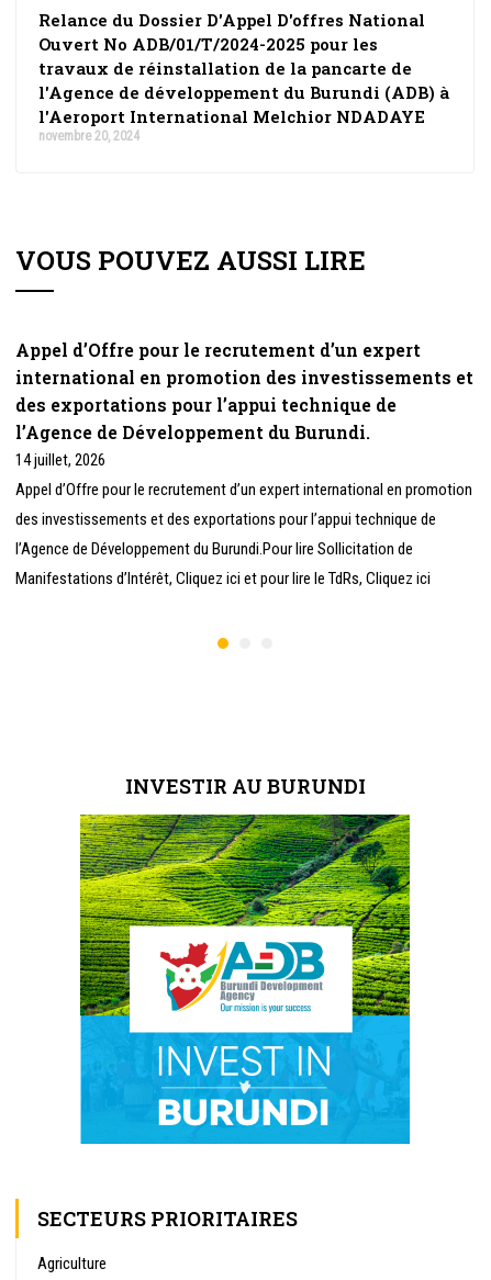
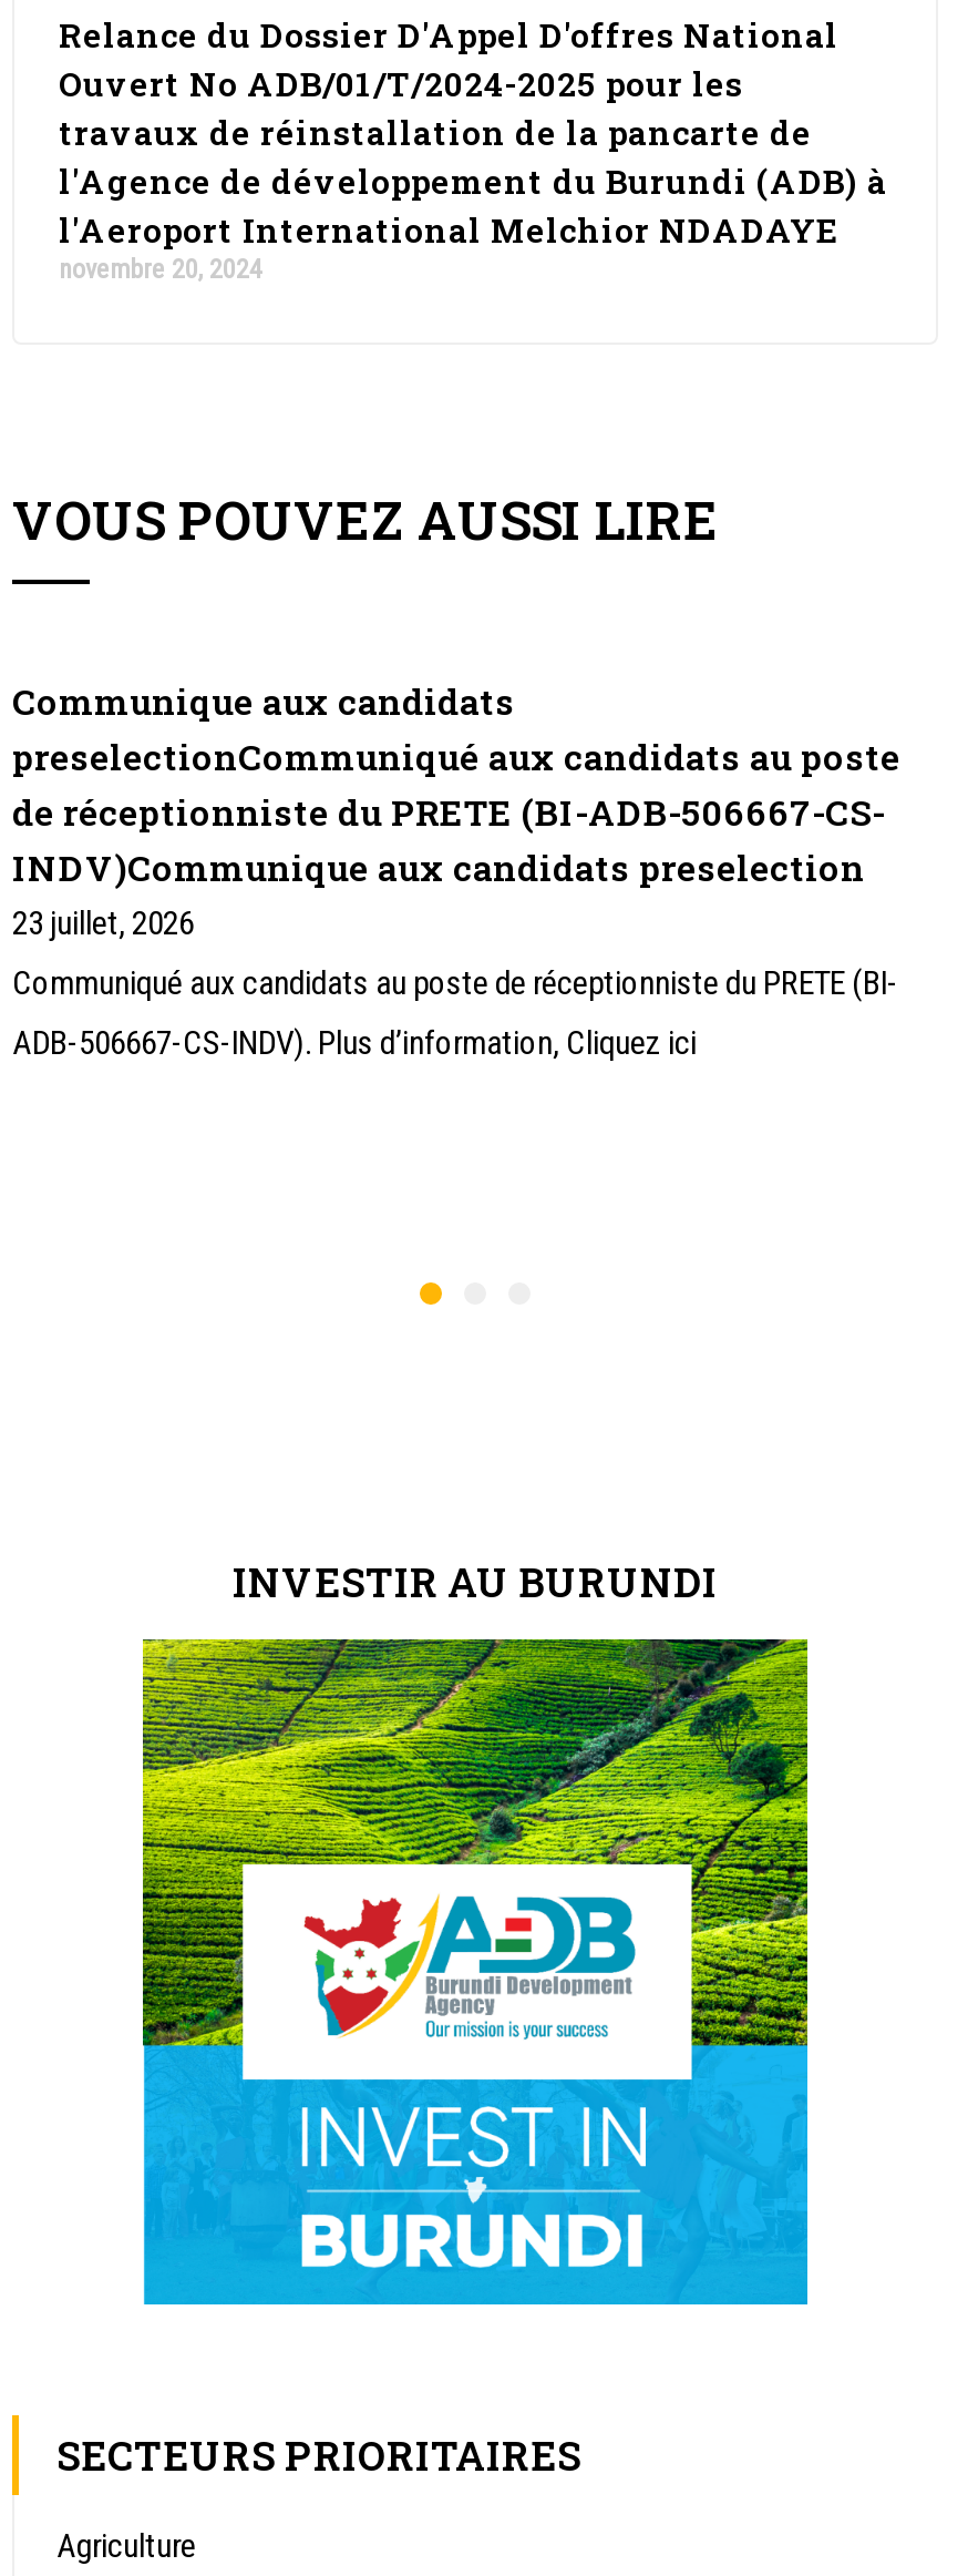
- Appel d’Offre pour le recrutement d’un expert
- international en promotion des investissements et
- des exportations pour l’appui technique de
- l’Agence de Développement du Burundi.
- 14 juillet, 2026
- Appel d’Offre pour le recrutement d’un expert international en promotion
- des investissements et des exportations pour l’appui technique de
- l’Agence de Développement du Burundi.Pour lire Sollicitation de
- Manifestations d’Intérêt, Cliquez ici et pour lire le TdRs, Cliquez ici
+ Communique aux candidats
+ preselectionCommuniqué aux candidats au poste
+ de réceptionniste du PRETE (BI-ADB-506667-CS-
+ INDV)Communique aux candidats preselection
+ 23 juillet, 2026
+ Communiqué aux candidats au poste de réceptionniste du PRETE (BI-
+ ADB-506667-CS-INDV). Plus d’information, Cliquez ici
